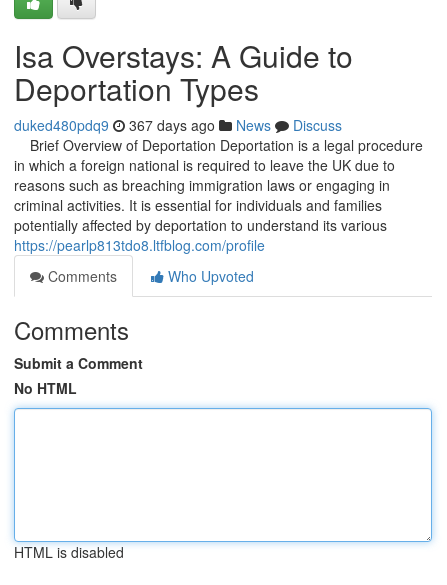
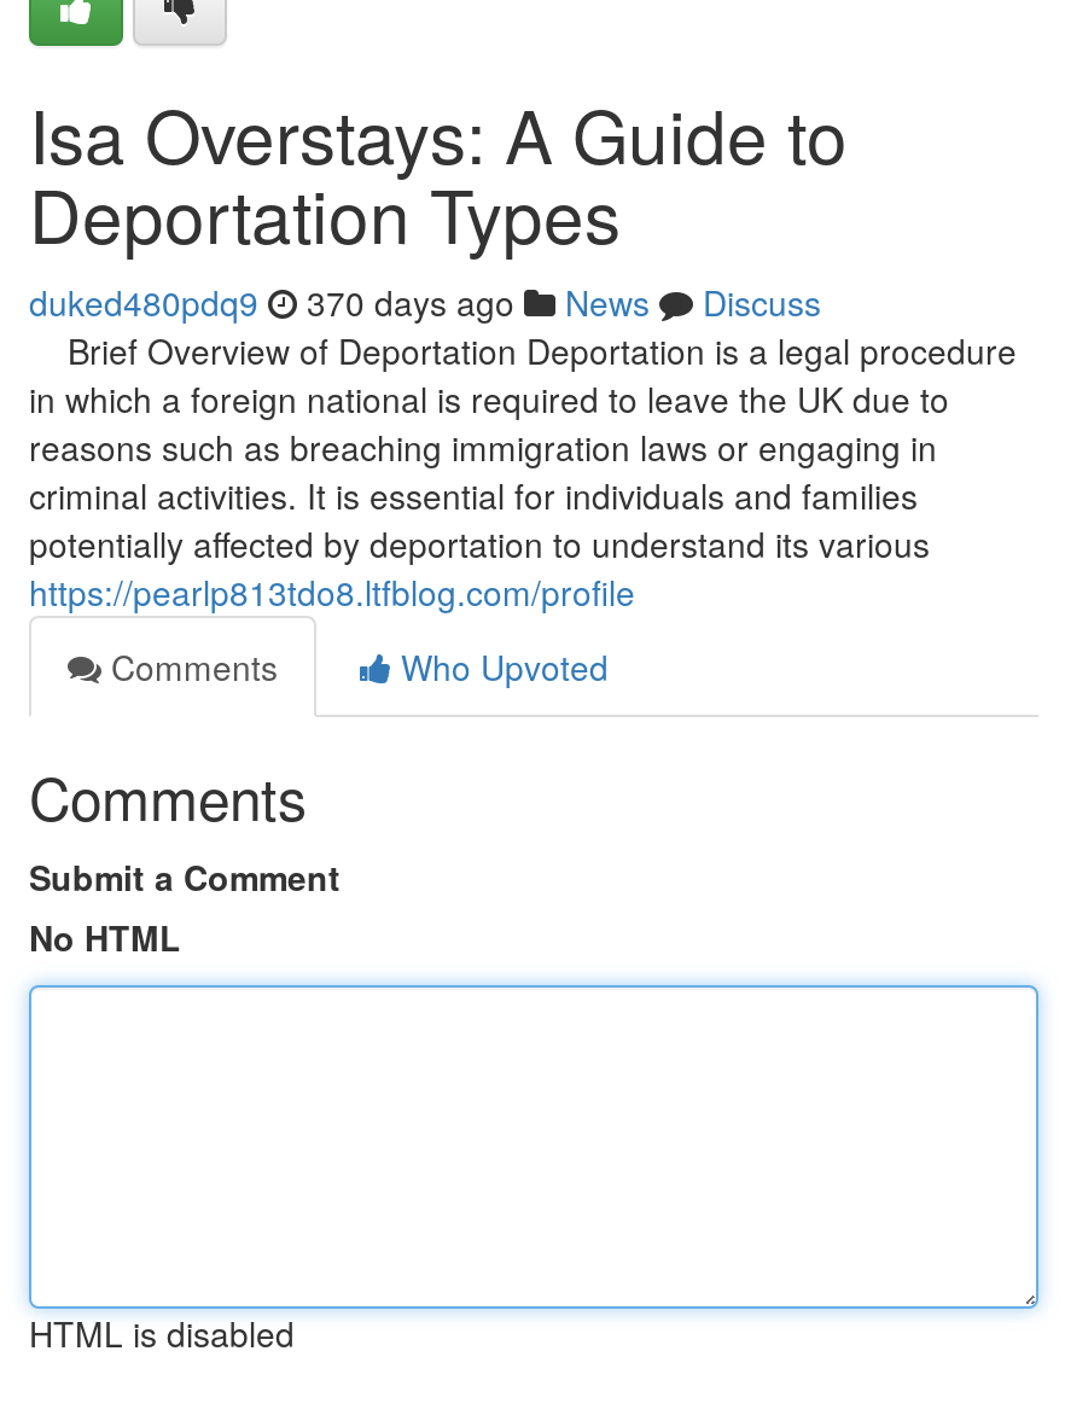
- duked480pdq9 367 days ago News Discuss
+ duked480pdq9 370 days ago News Discuss
